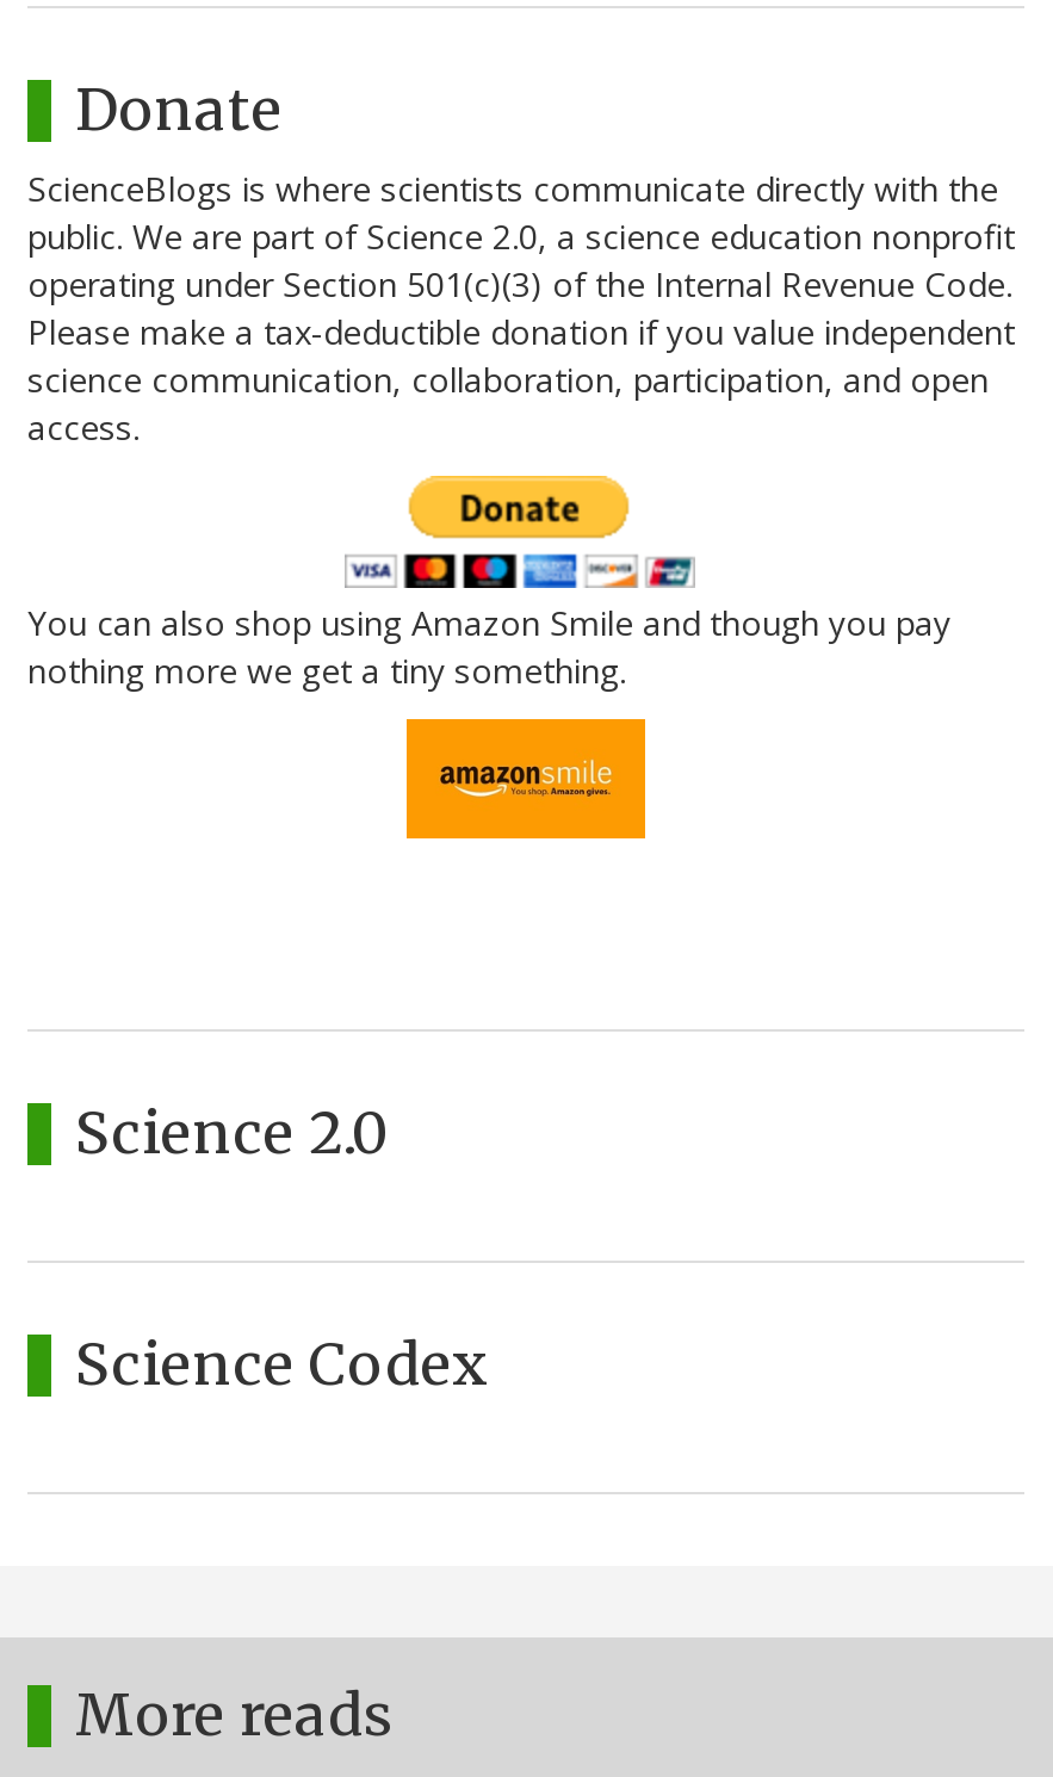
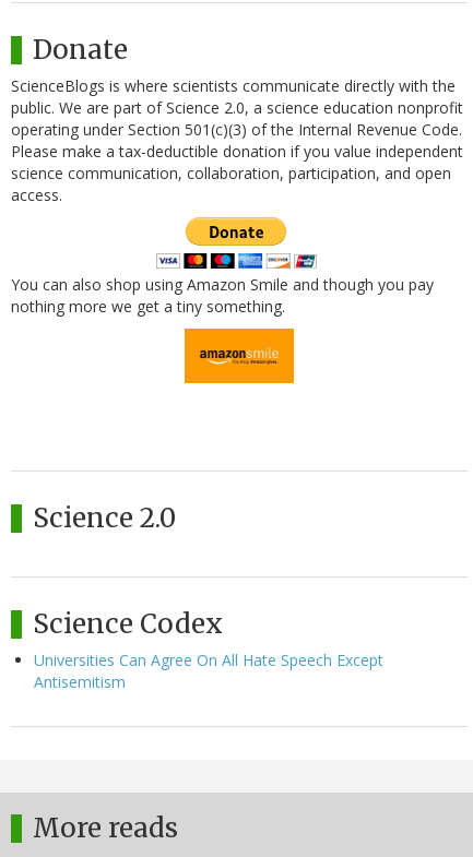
+ Universities Can Agree On All Hate Speech Except
+ Antisemitism
